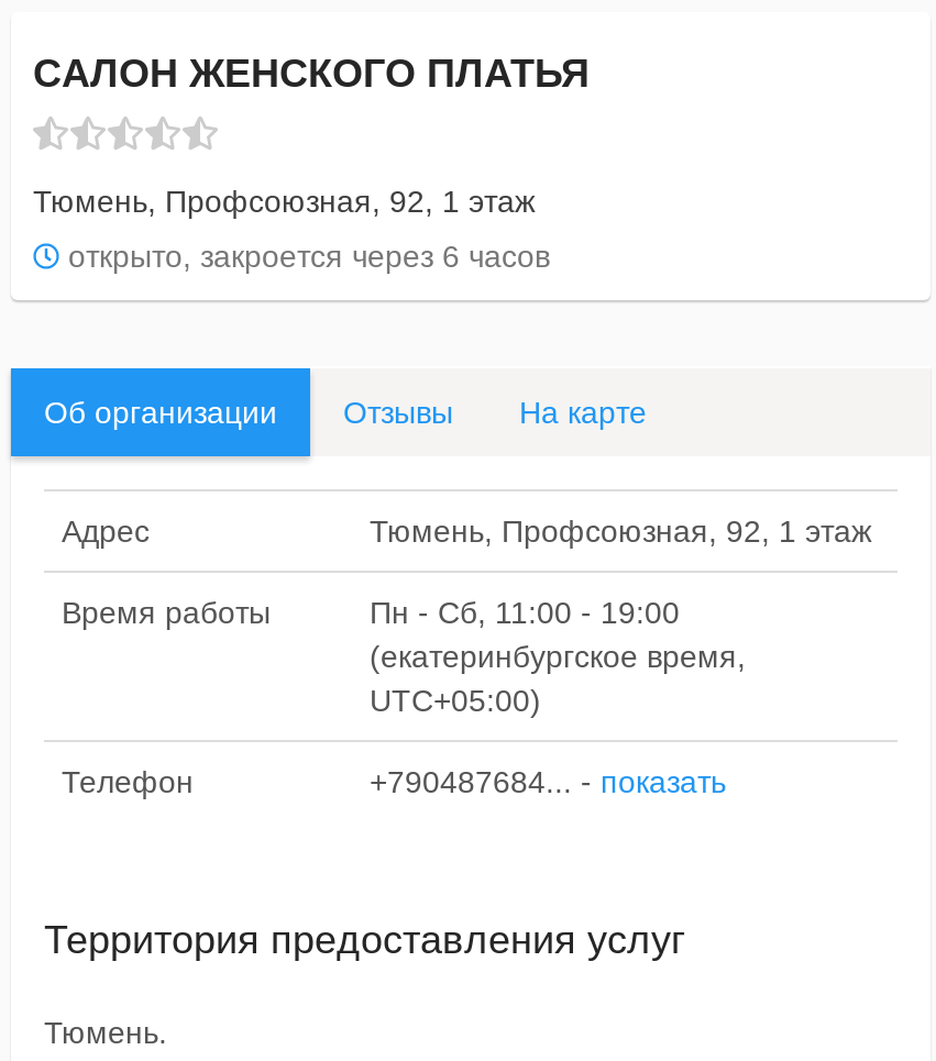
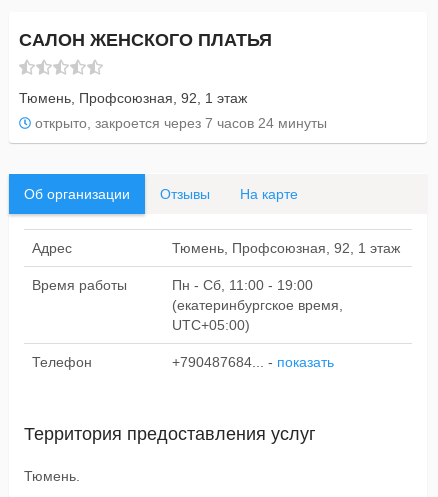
- открыто, закроется через 6 часов
+ открыто, закроется через 7 часов 24 минуты
